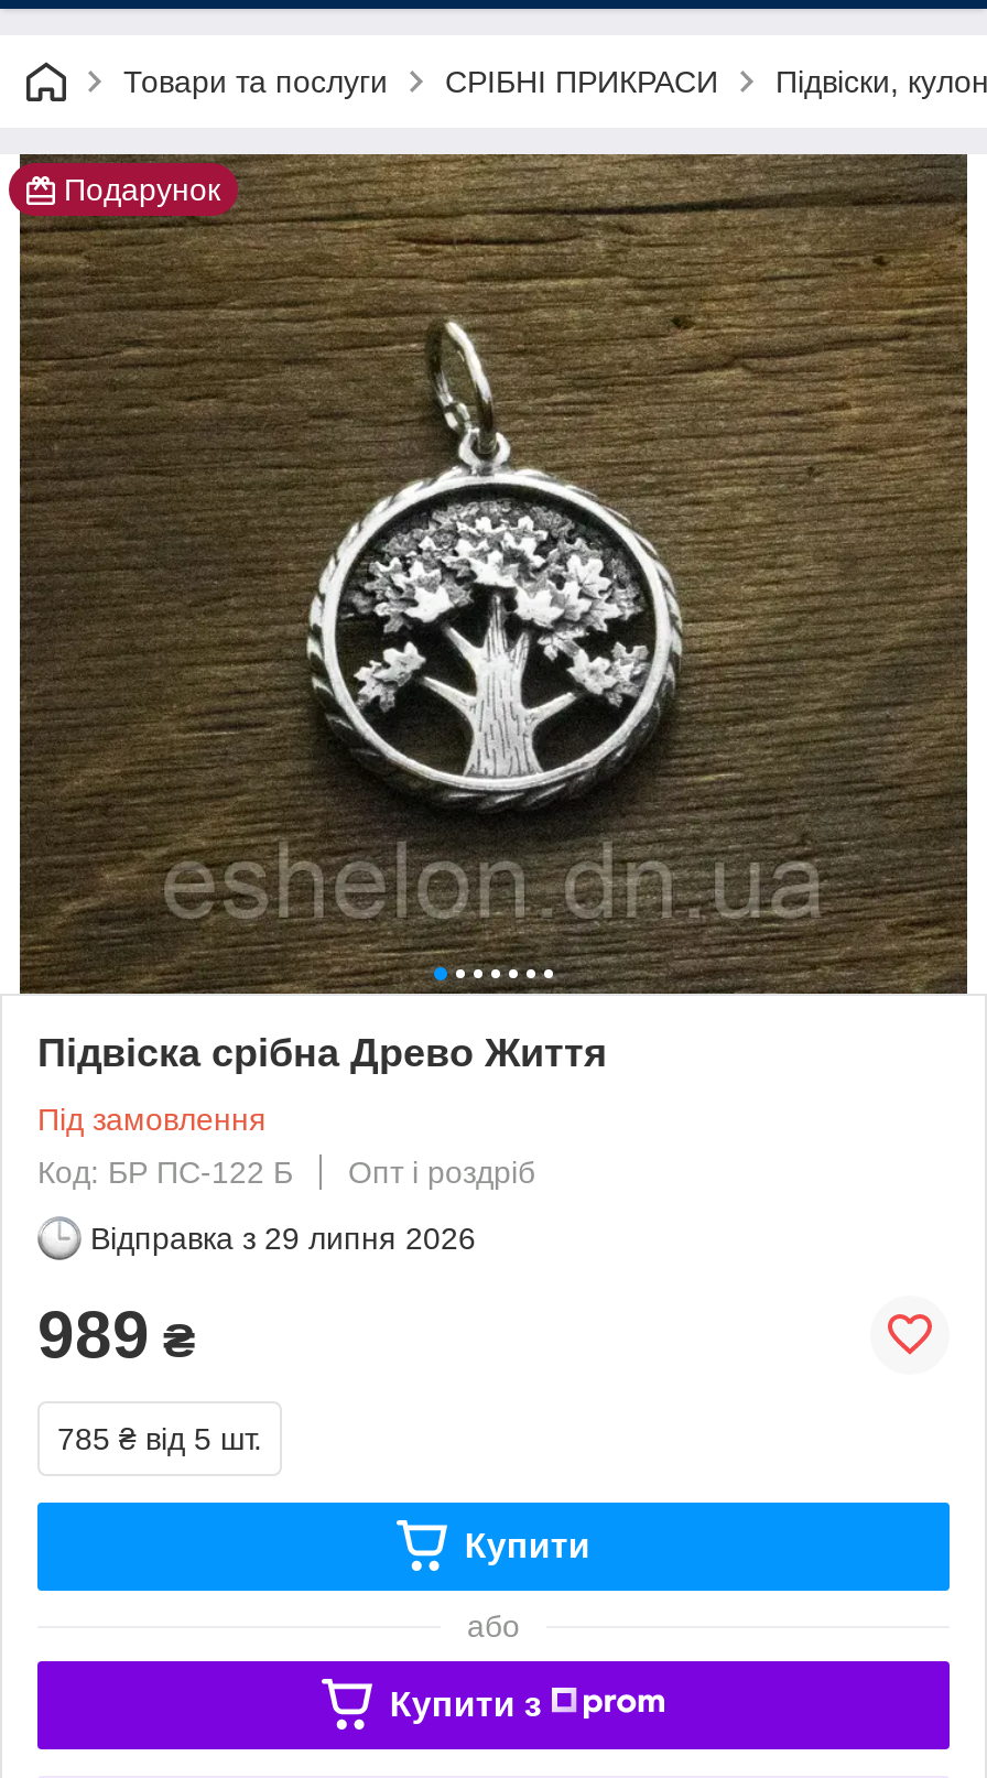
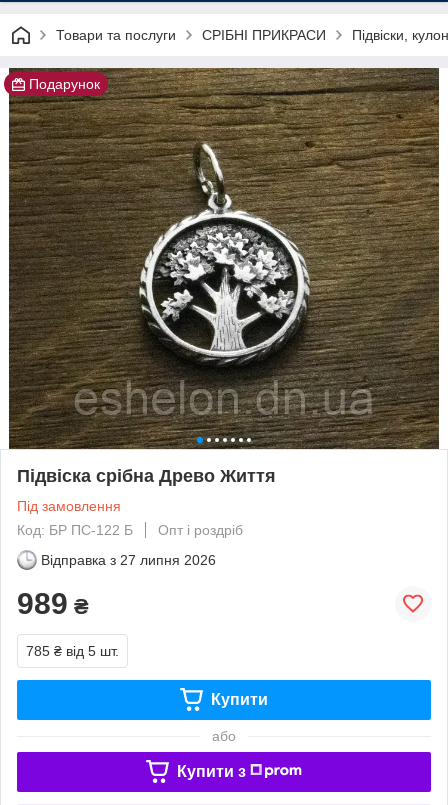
- Відправка з 29 липня 2026
+ Відправка з 27 липня 2026
